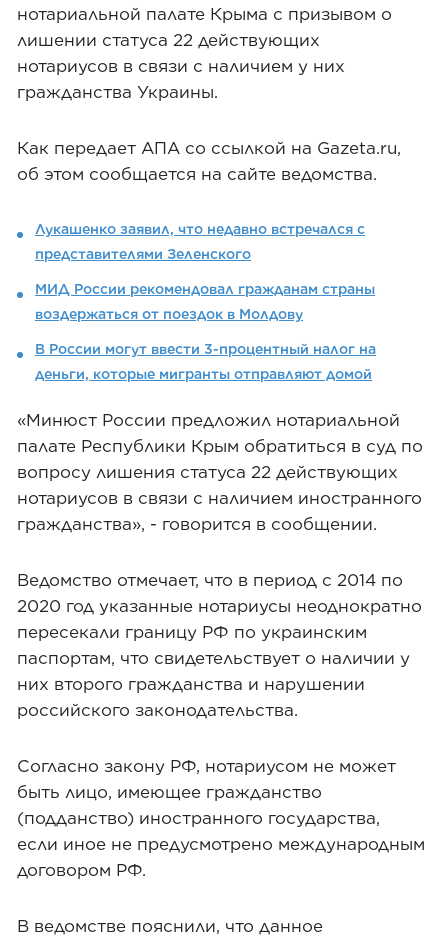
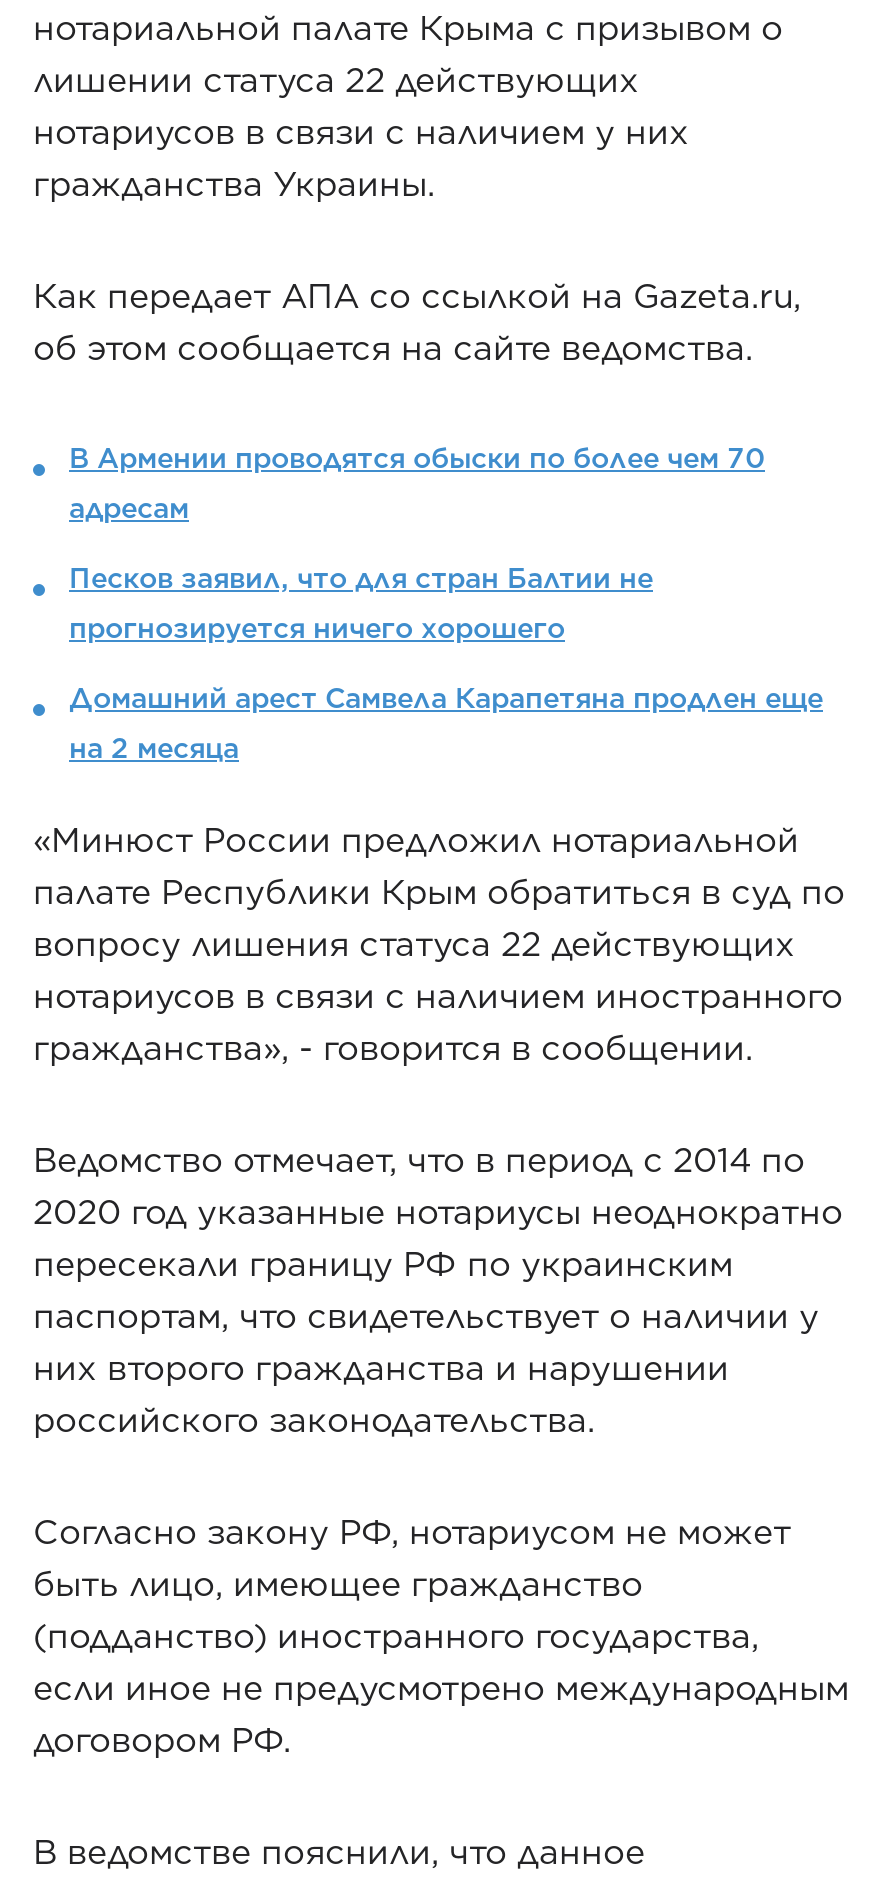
- Лукашенко заявил, что недавно встречался с
+ В Армении проводятся обыски по более чем 70

- представителями Зеленского
+ адресам

- МИД России рекомендовал гражданам страны
+ Песков заявил, что для стран Балтии не

- воздержаться от поездок в Молдову
+ прогнозируется ничего хорошего

- В России могут ввести 3-процентный налог на
+ Домашний арест Самвела Карапетяна продлен еще

- деньги, которые мигранты отправляют домой
+ на 2 месяца
